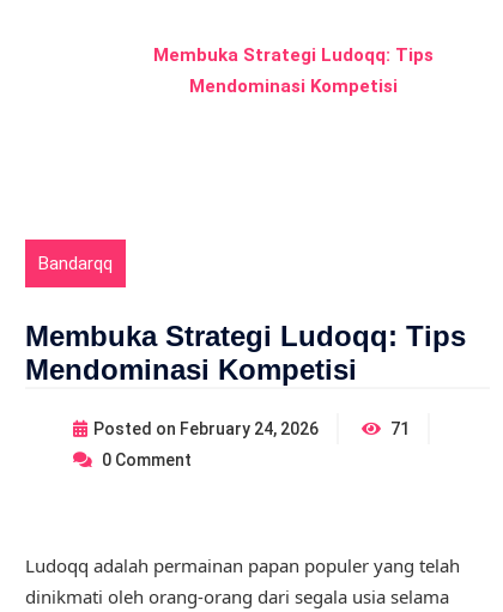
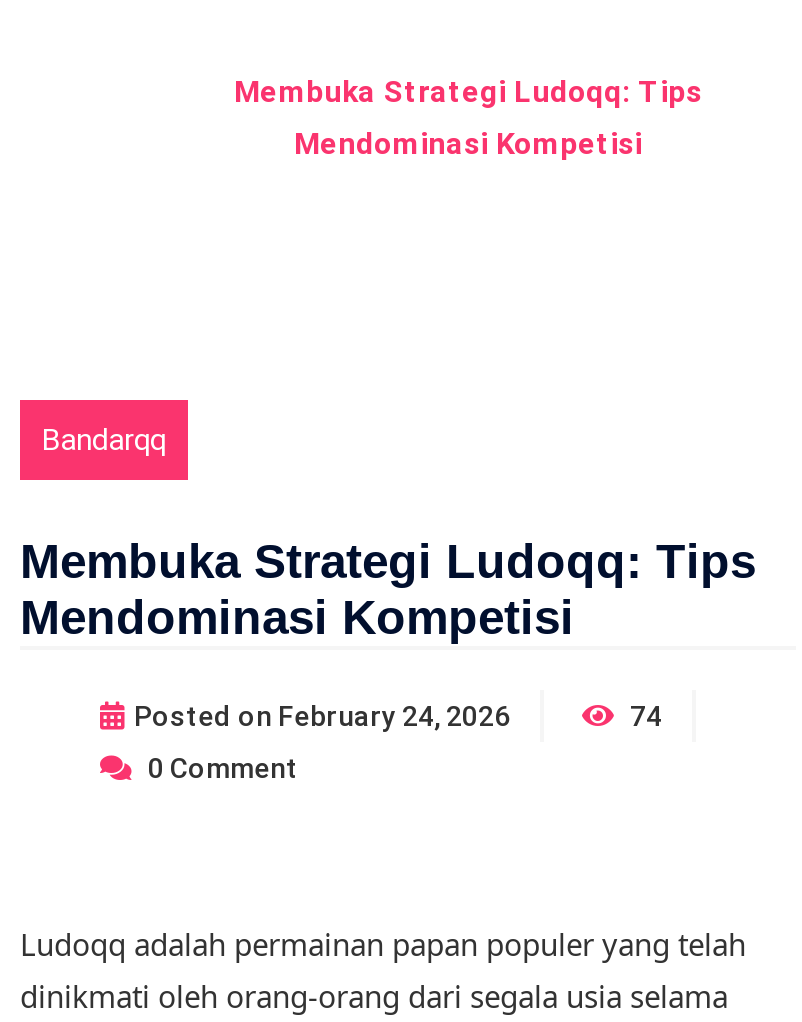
- 71
+ 74
